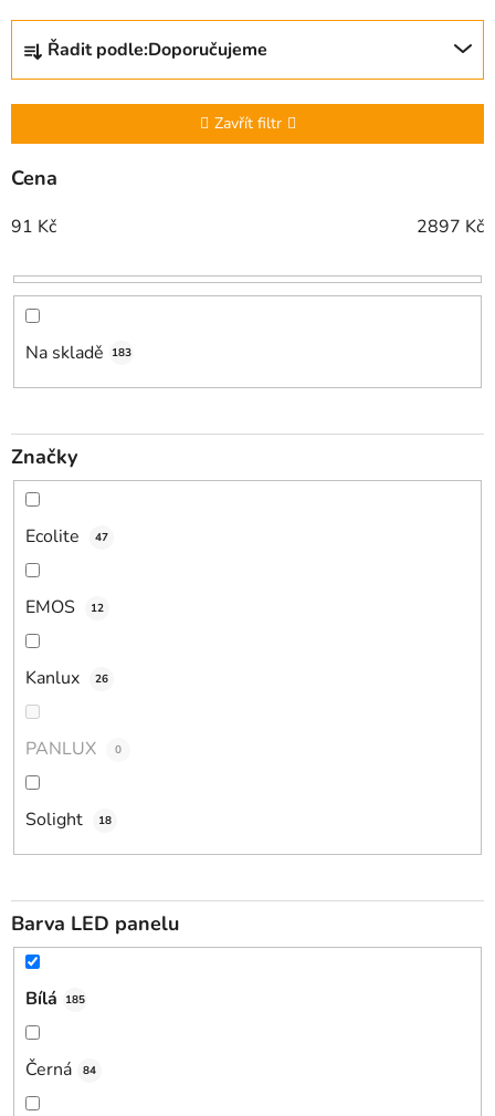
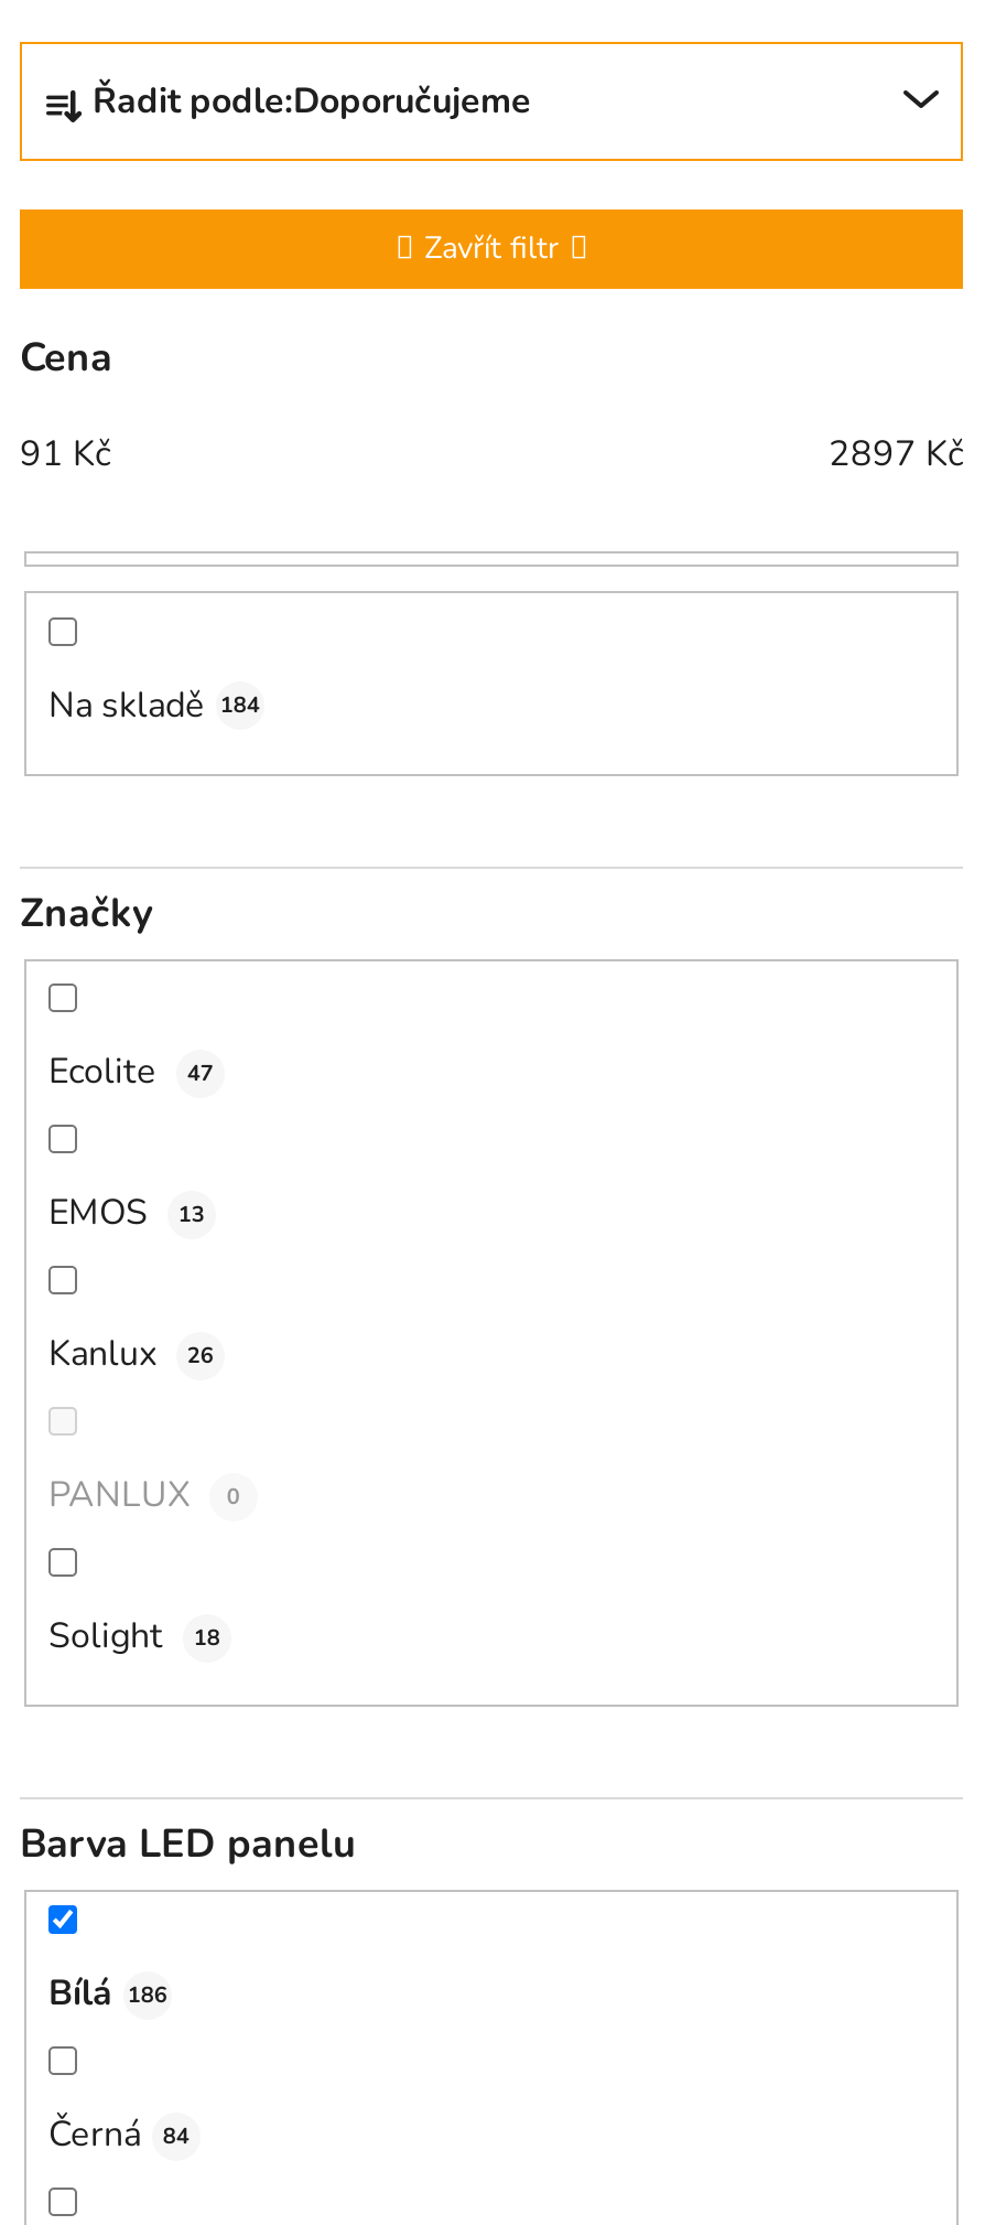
- Na skladě 183
+ Na skladě 184

- EMOS 12
+ EMOS 13

- Bílá 185
+ Bílá 186
